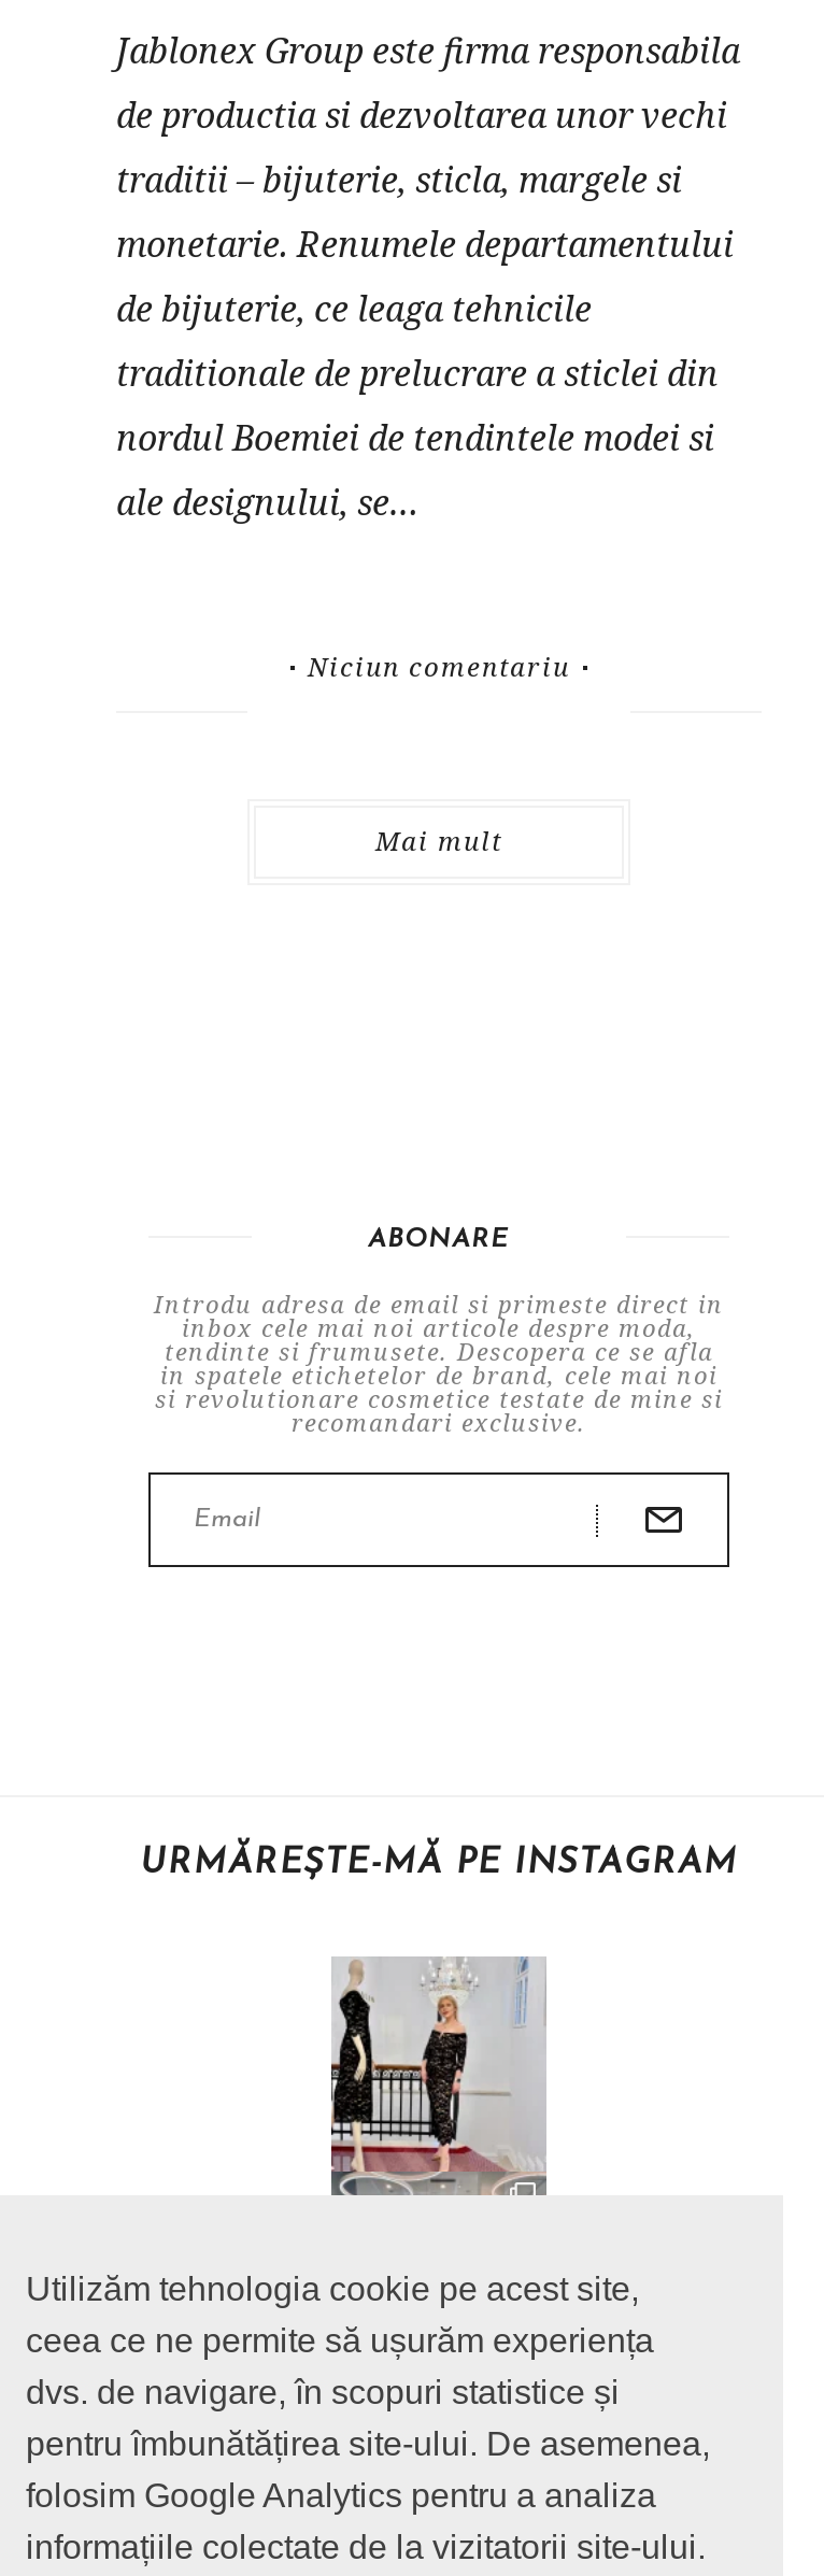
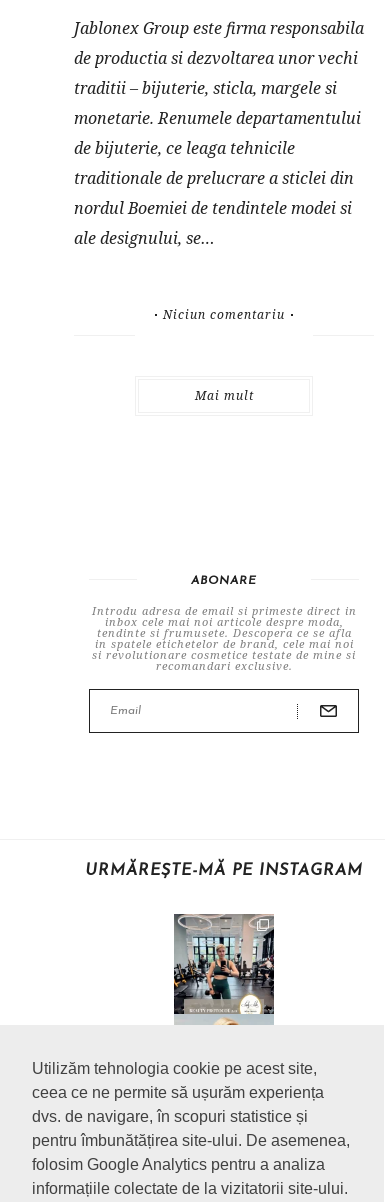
- [image]
+ [image]
